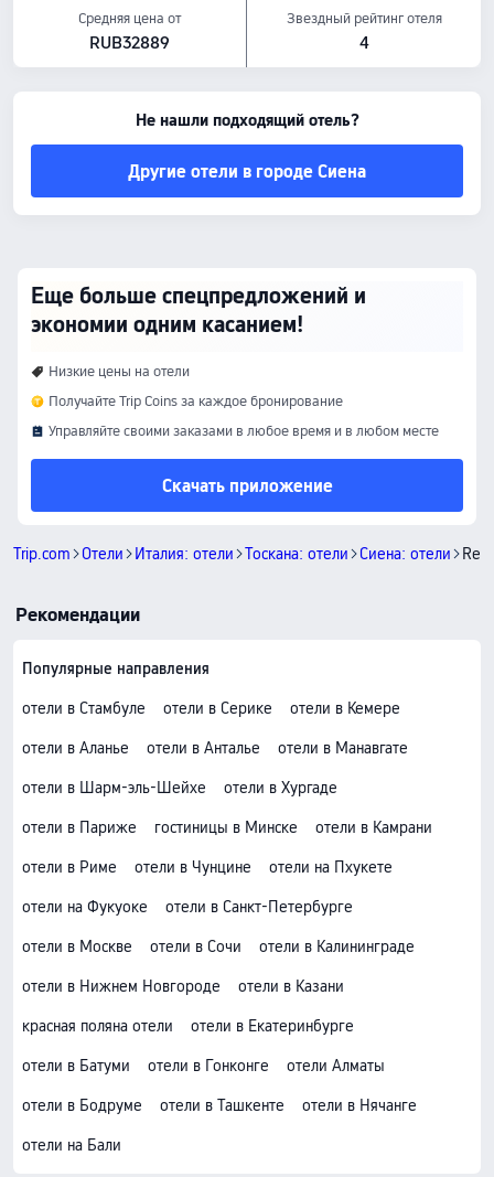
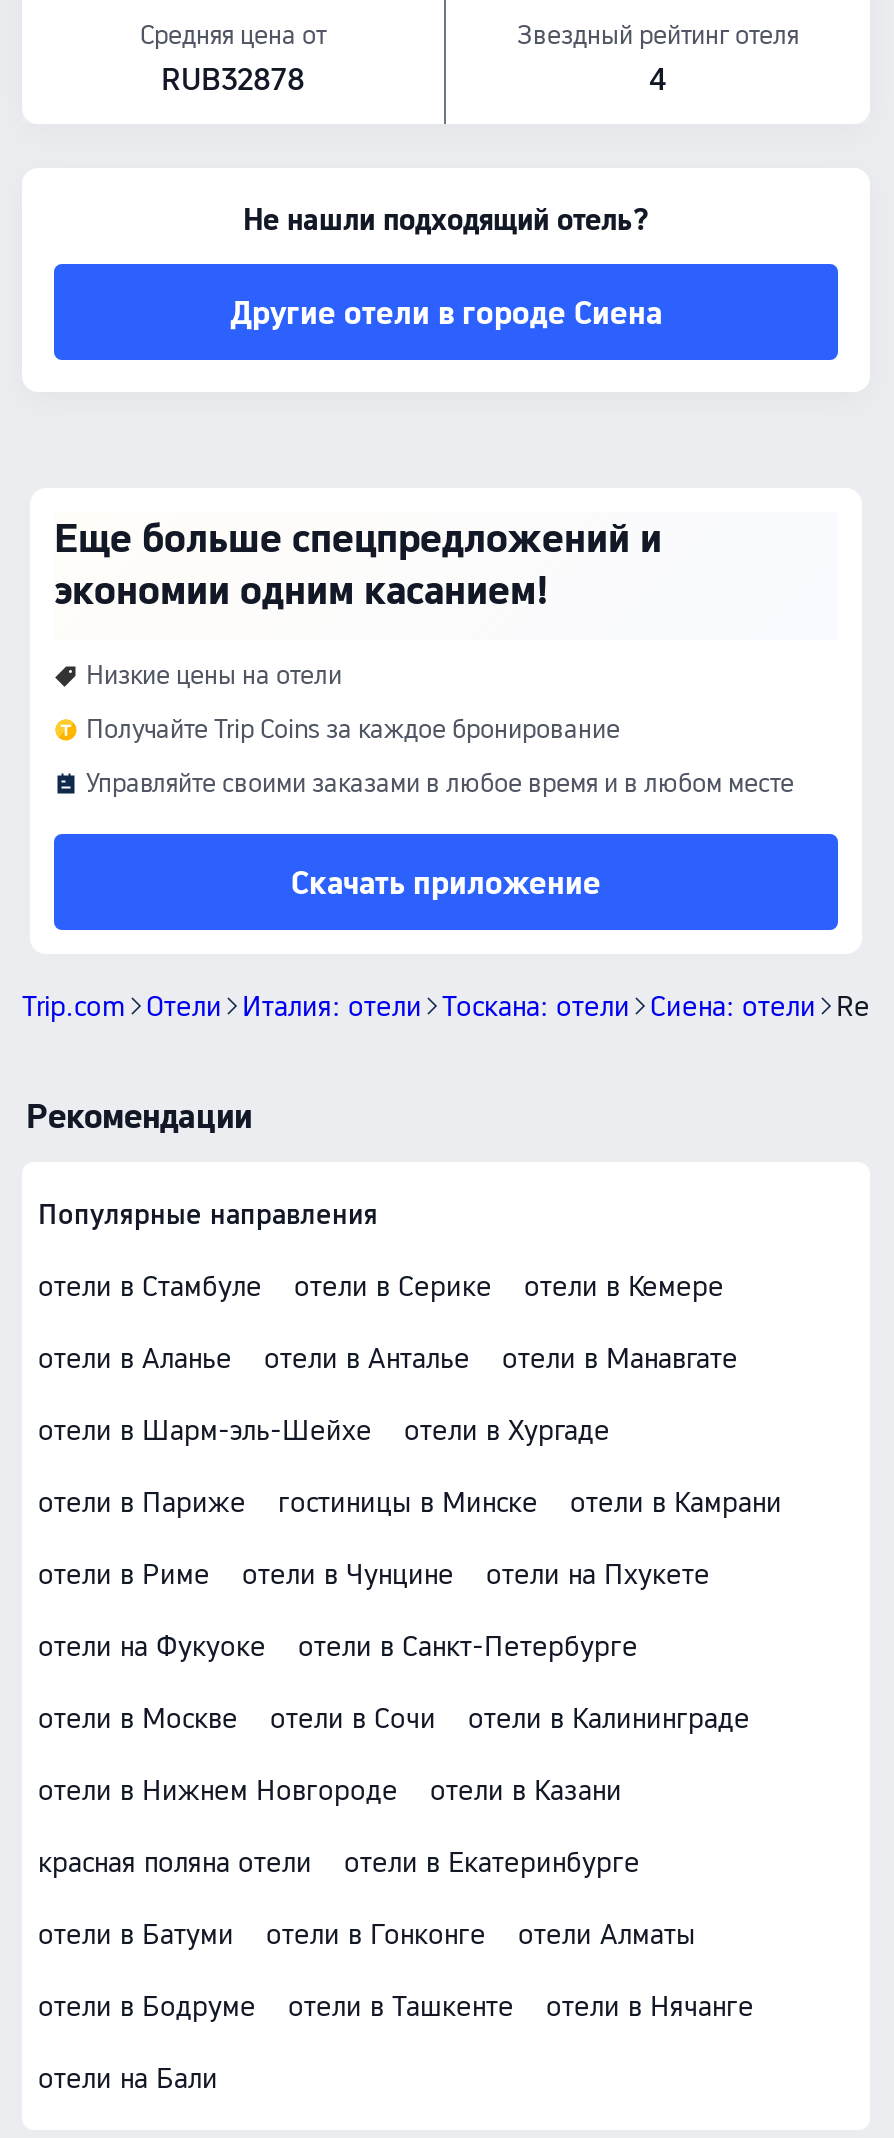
- RUB32889
+ RUB32878
